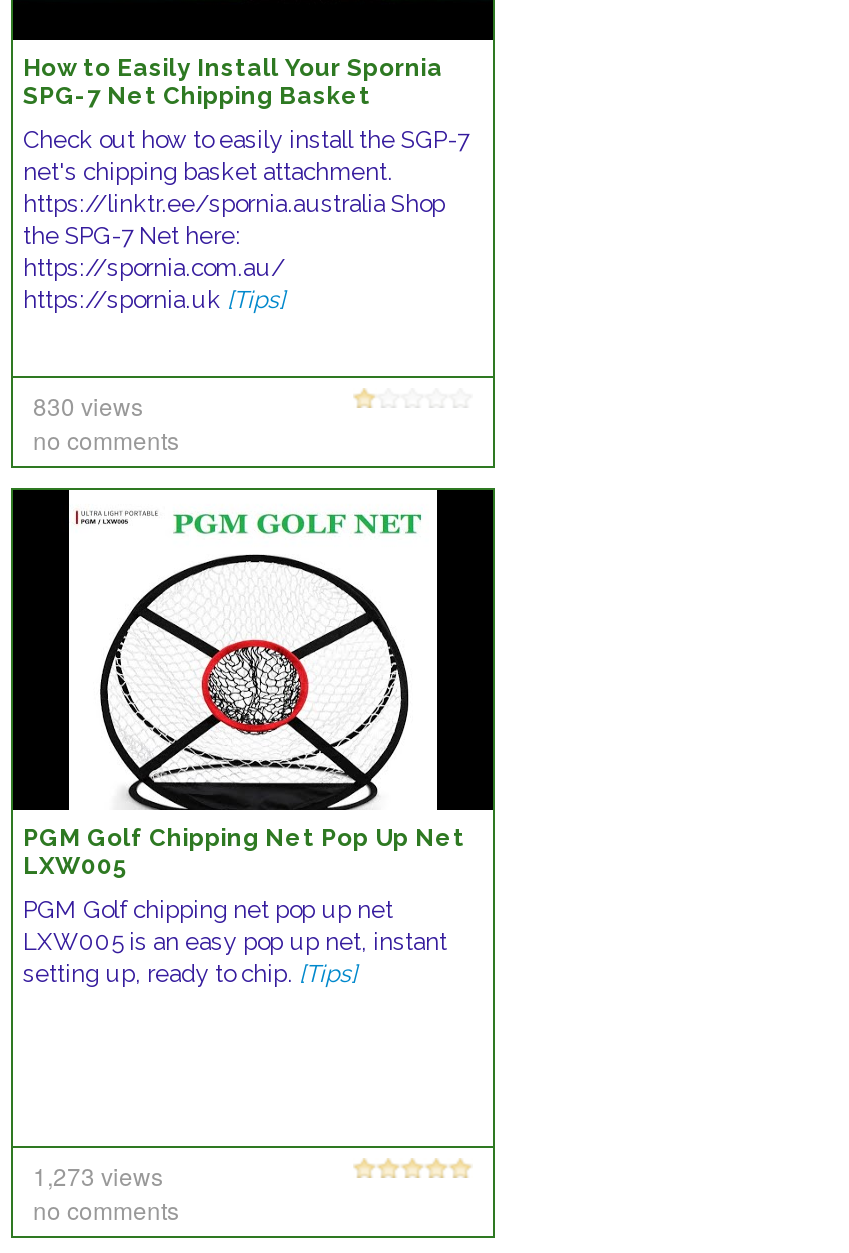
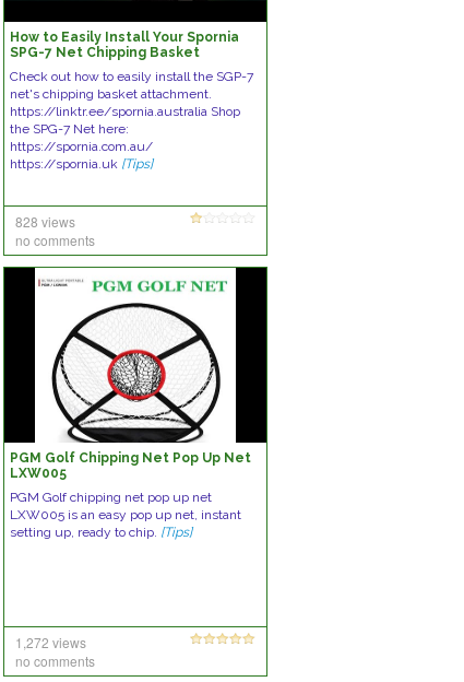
- 830 views
+ 828 views

- 1,273 views
+ 1,272 views
